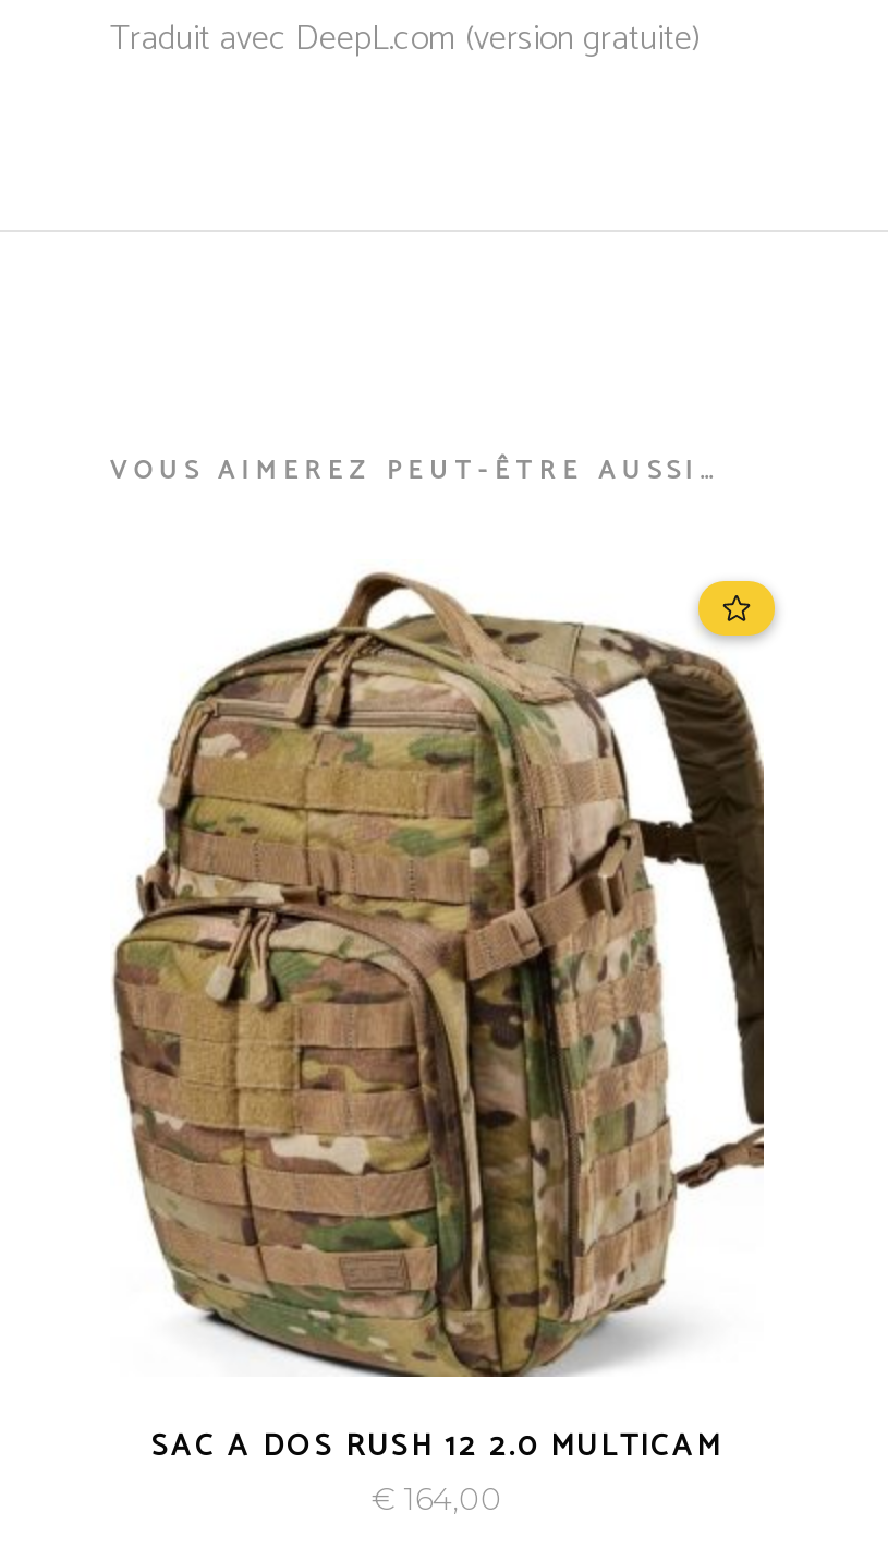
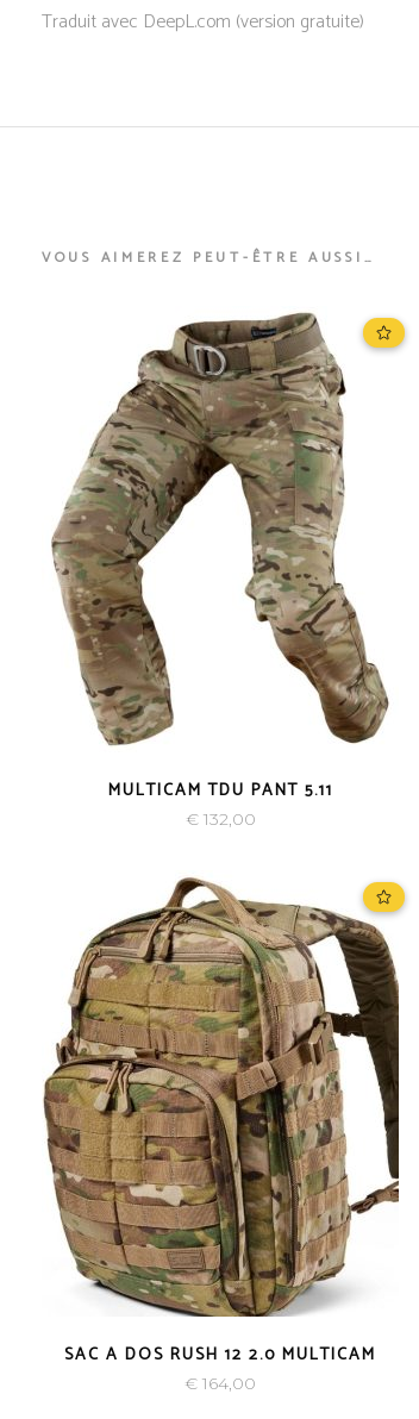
+ [image]
+ MULTICAM TDU PANT 5.11
+ €132,00
